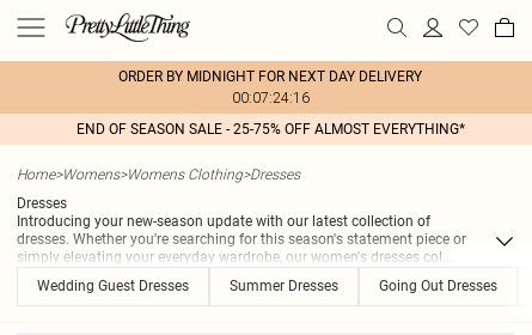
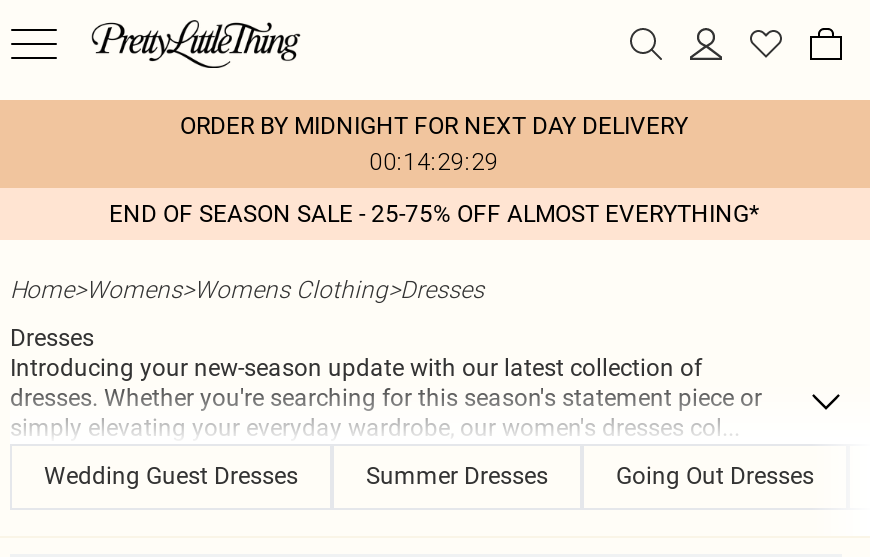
- 00:07:24:16
+ 00:14:29:29
